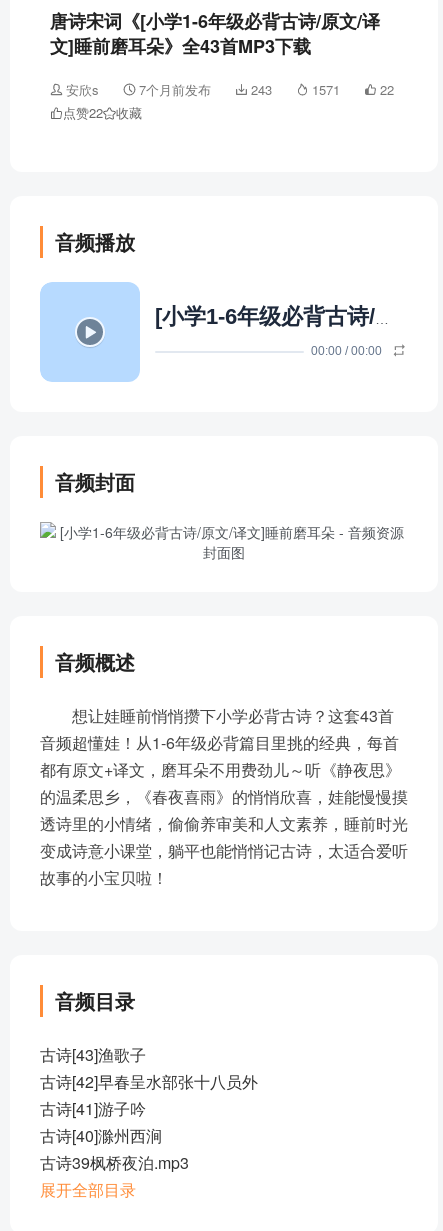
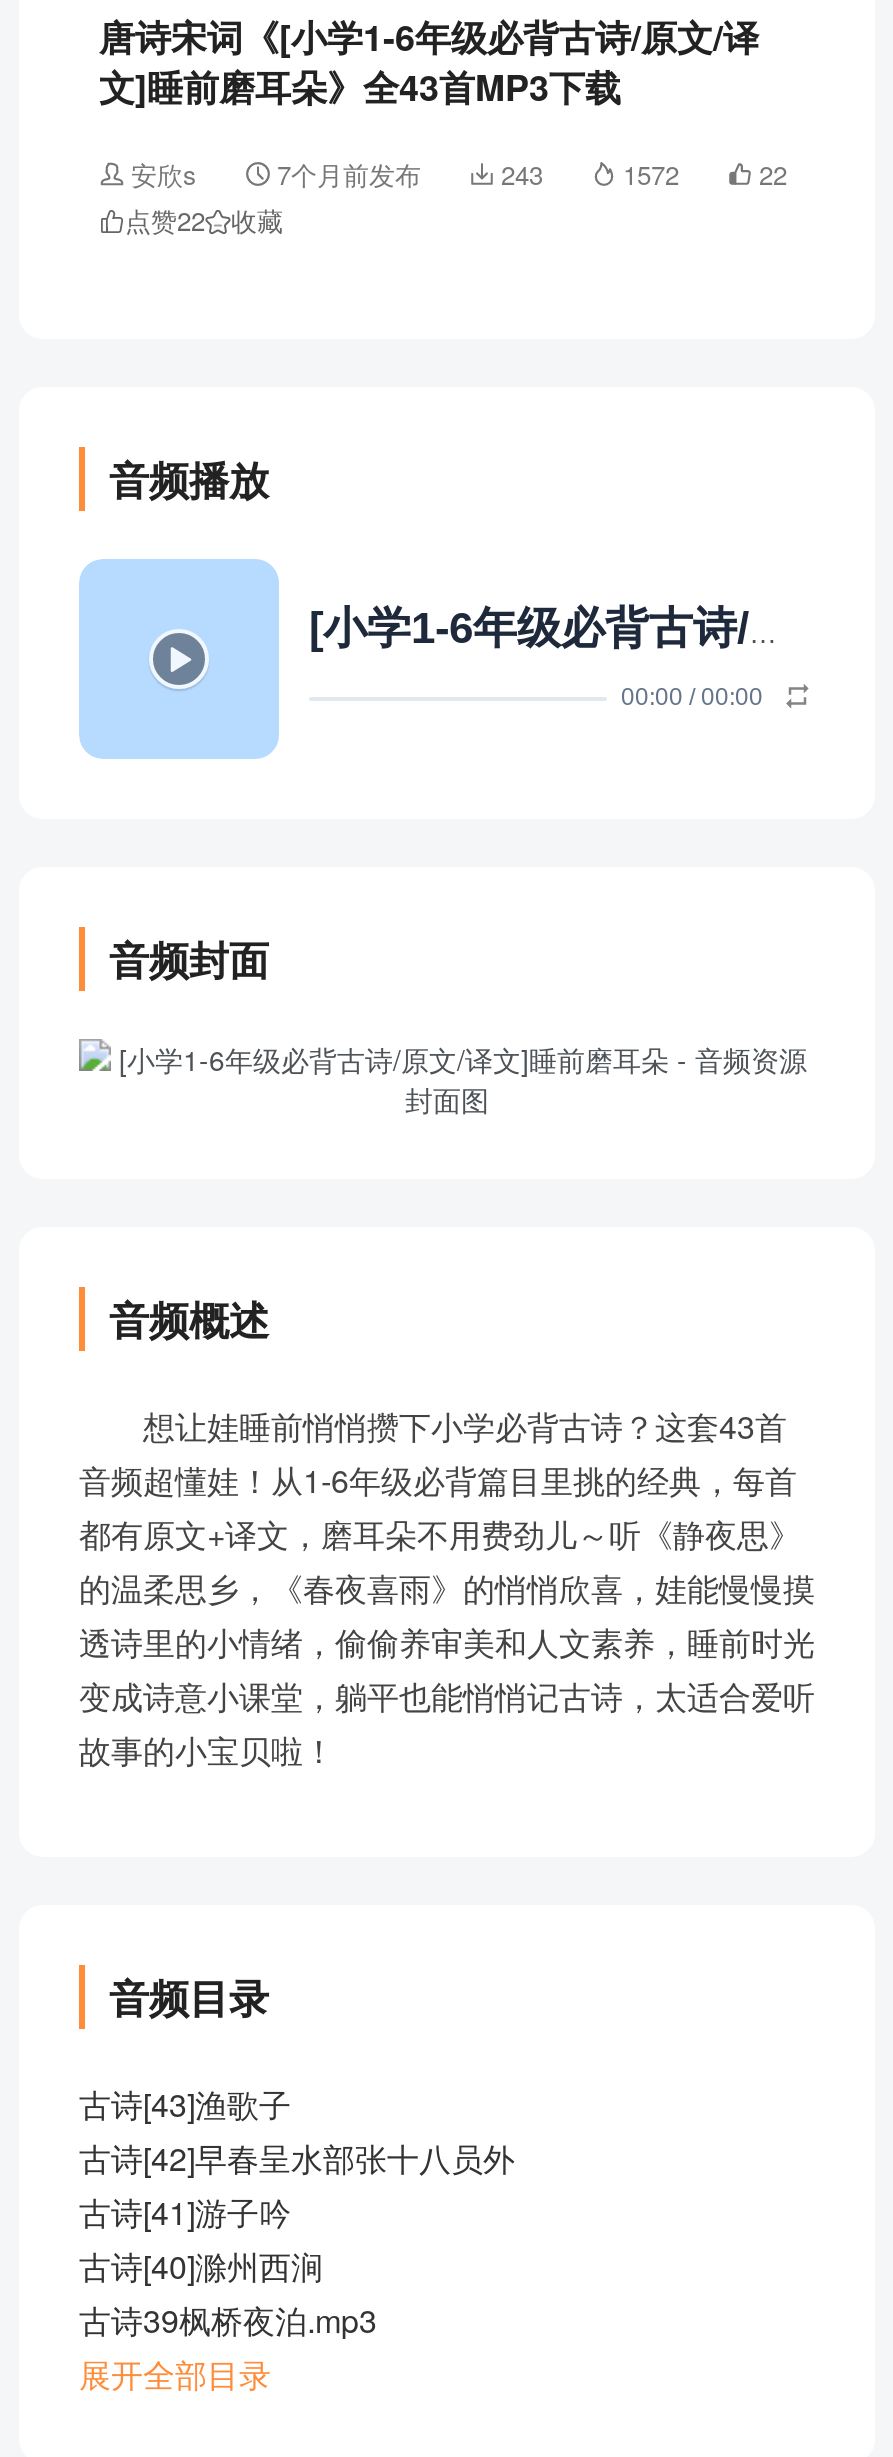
- 1571
+ 1572
